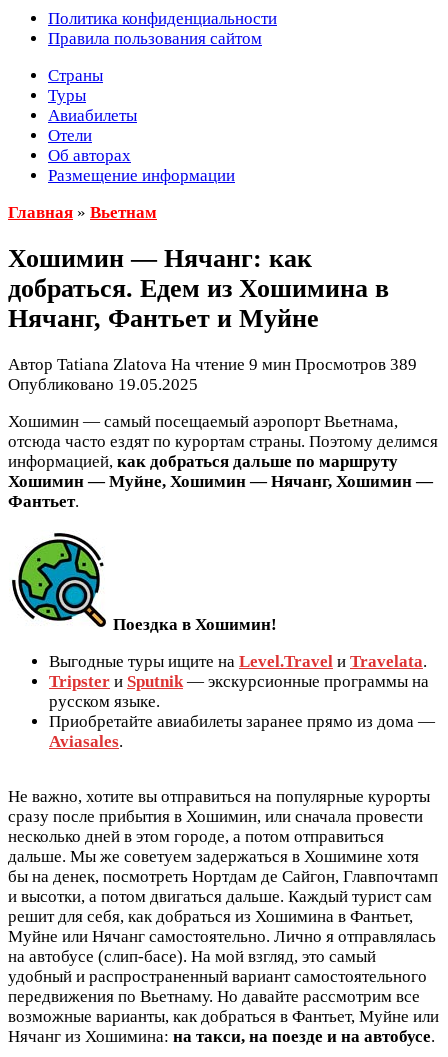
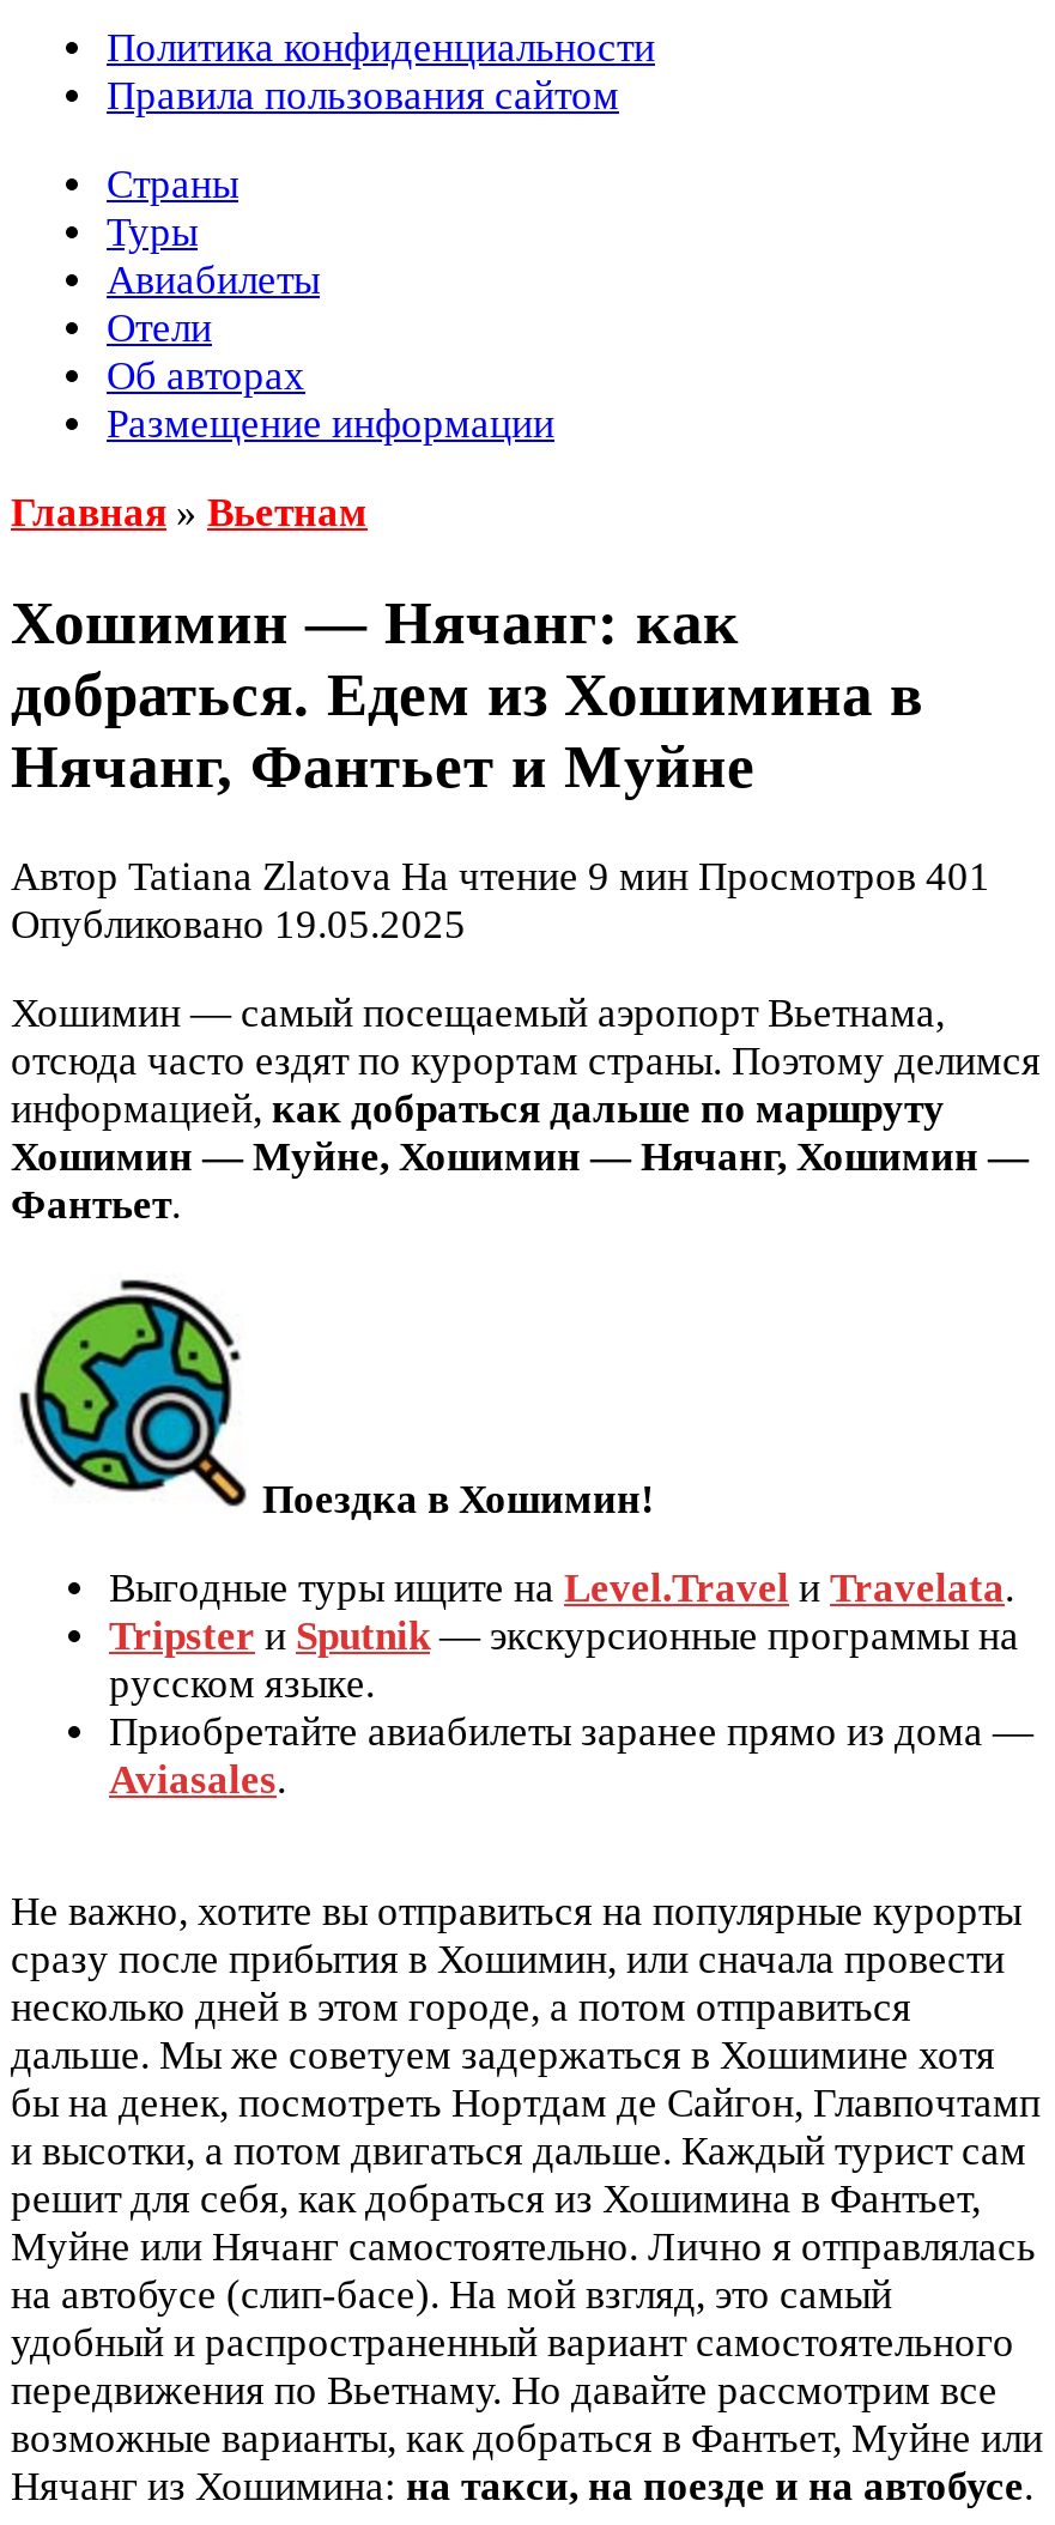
- Автор Tatiana Zlatova На чтение 9 мин Просмотров 389
+ Автор Tatiana Zlatova На чтение 9 мин Просмотров 401
